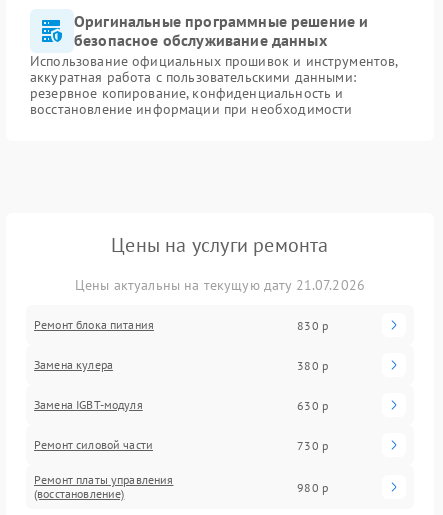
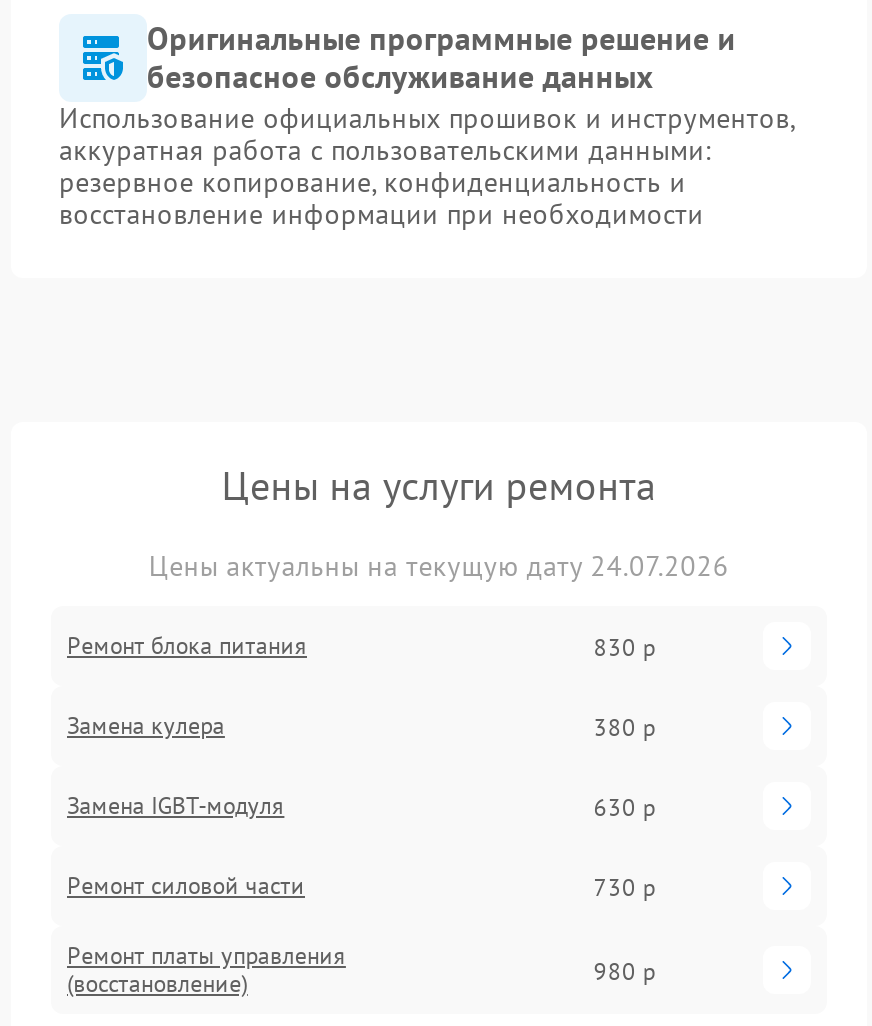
- Цены актуальны на текущую дату 21.07.2026
+ Цены актуальны на текущую дату 24.07.2026
